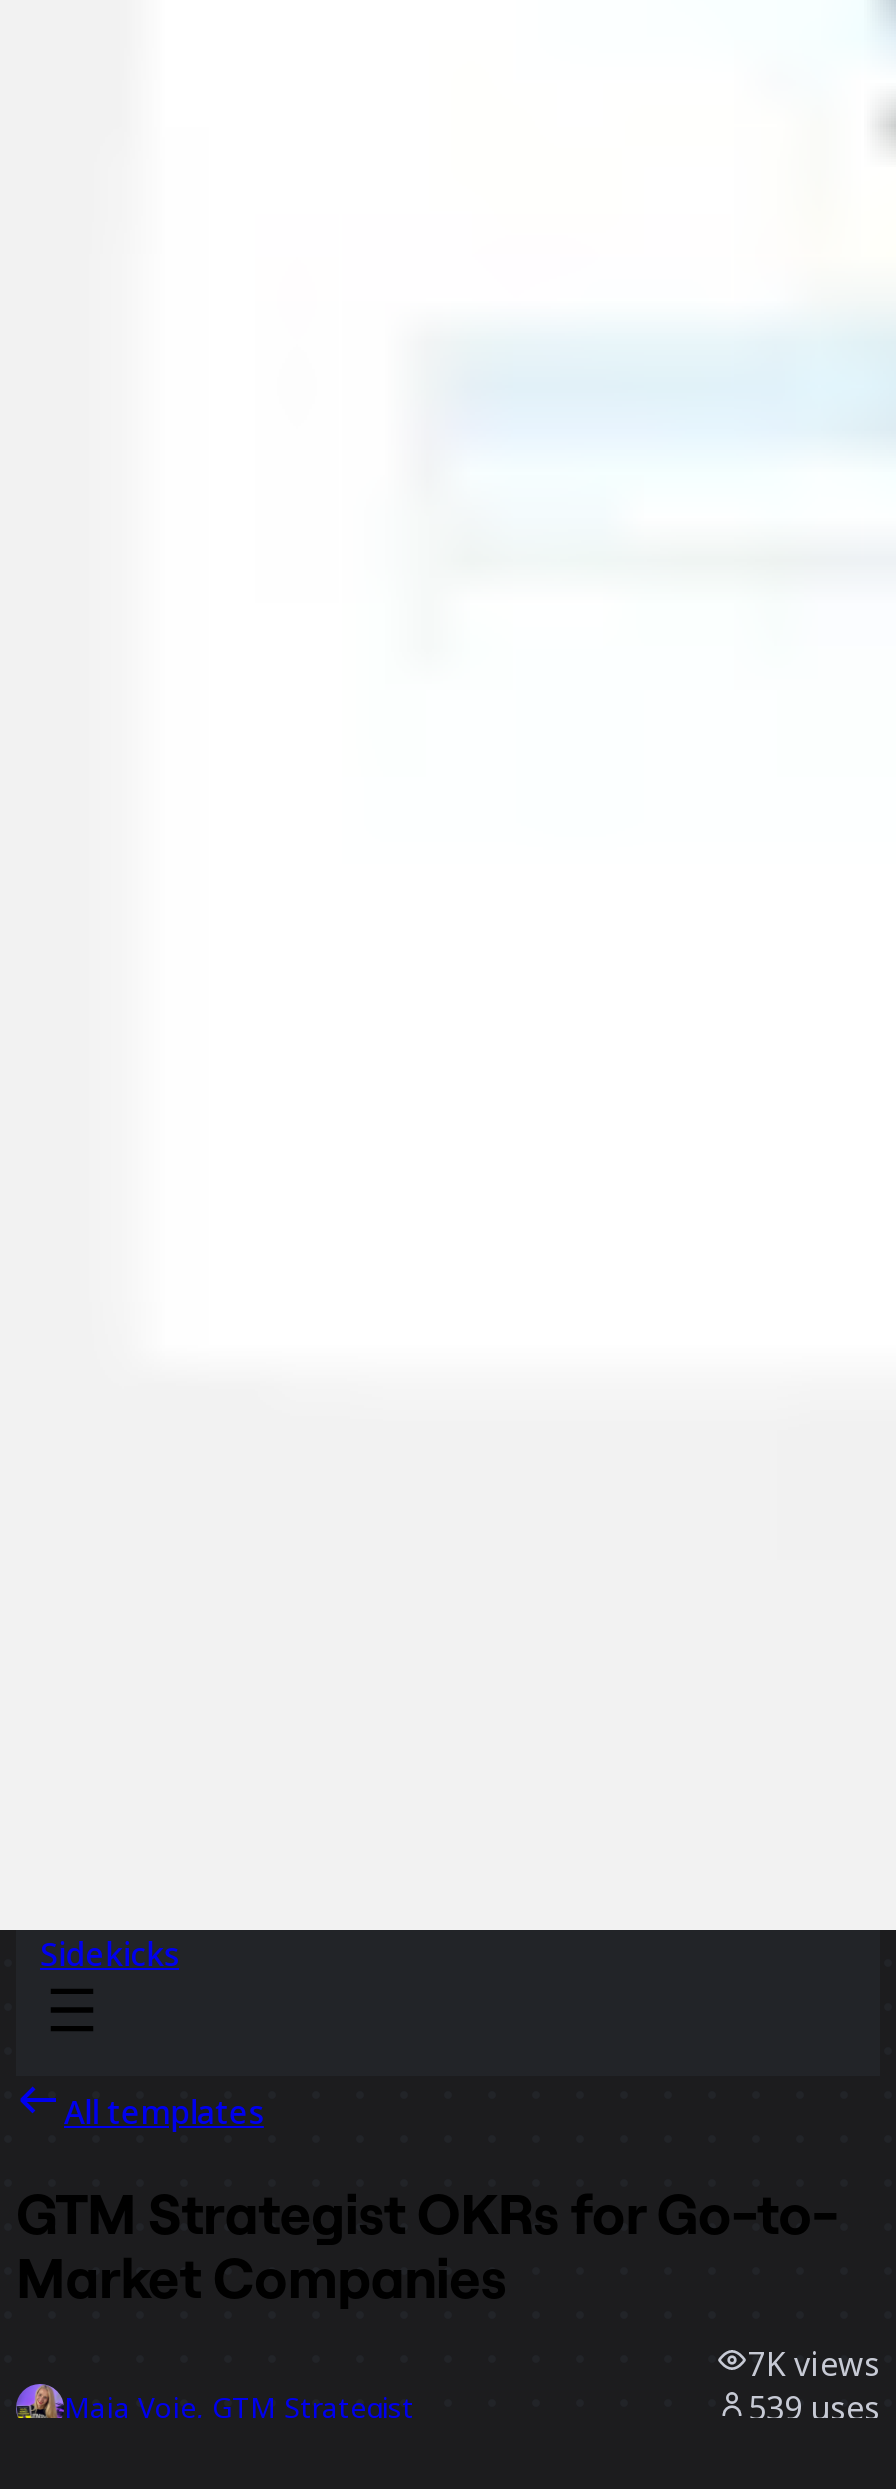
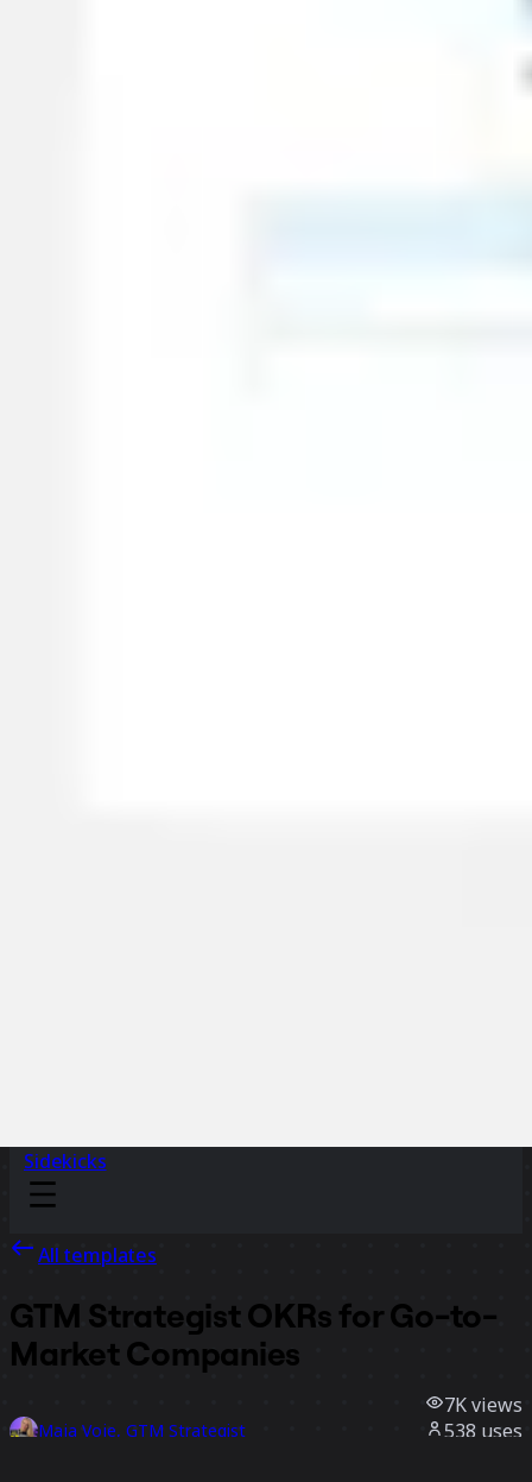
- 539 uses
+ 538 uses
